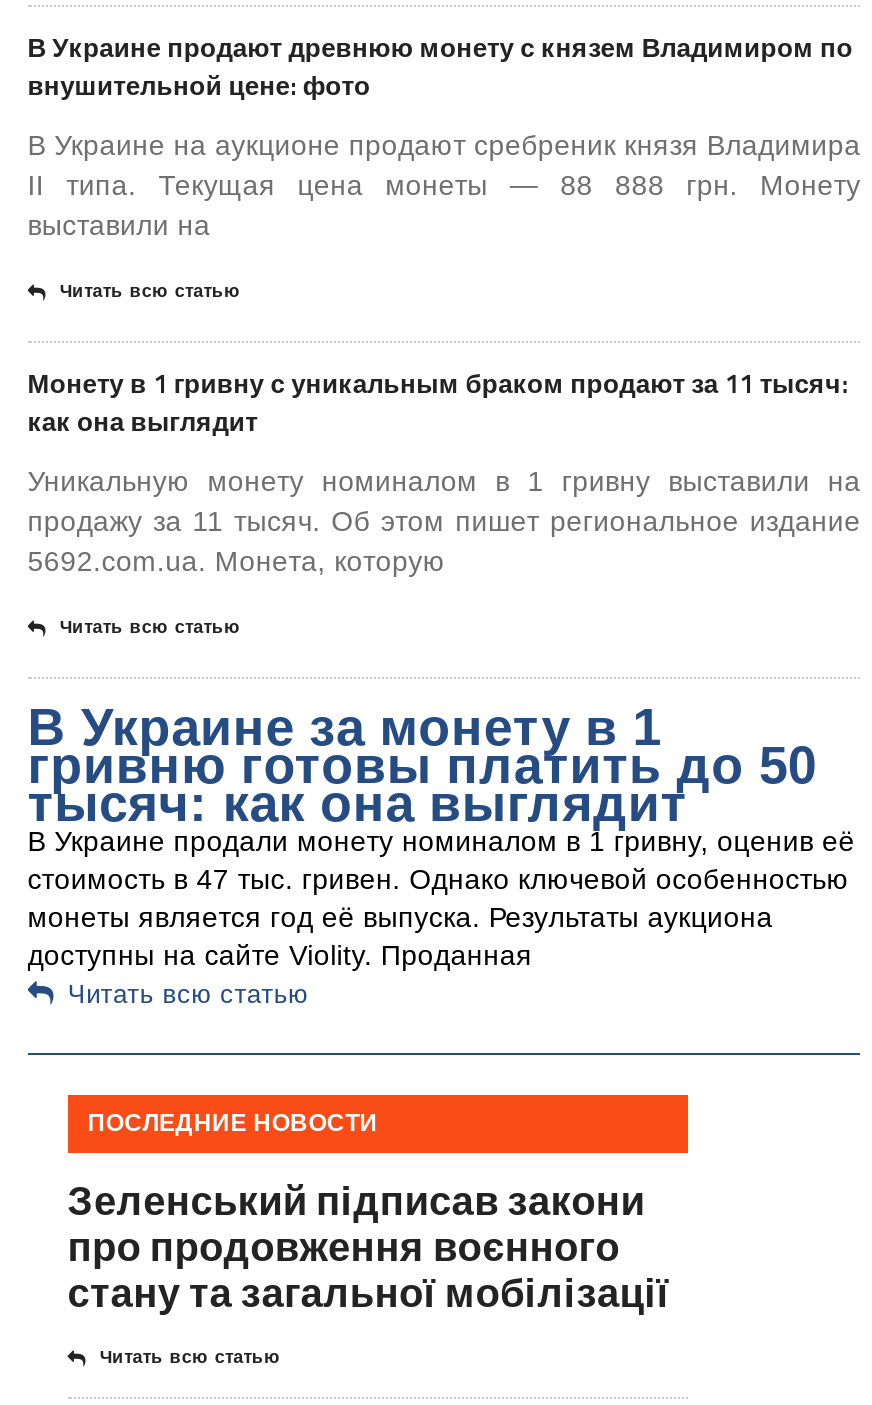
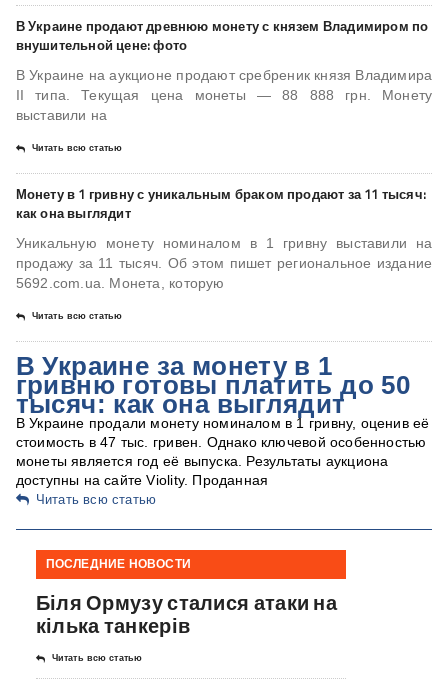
- Зеленський підписав закони
- про продовження воєнного
- стану та загальної мобілізації
+ Біля Ормузу сталися атаки на
+ кілька танкерів
